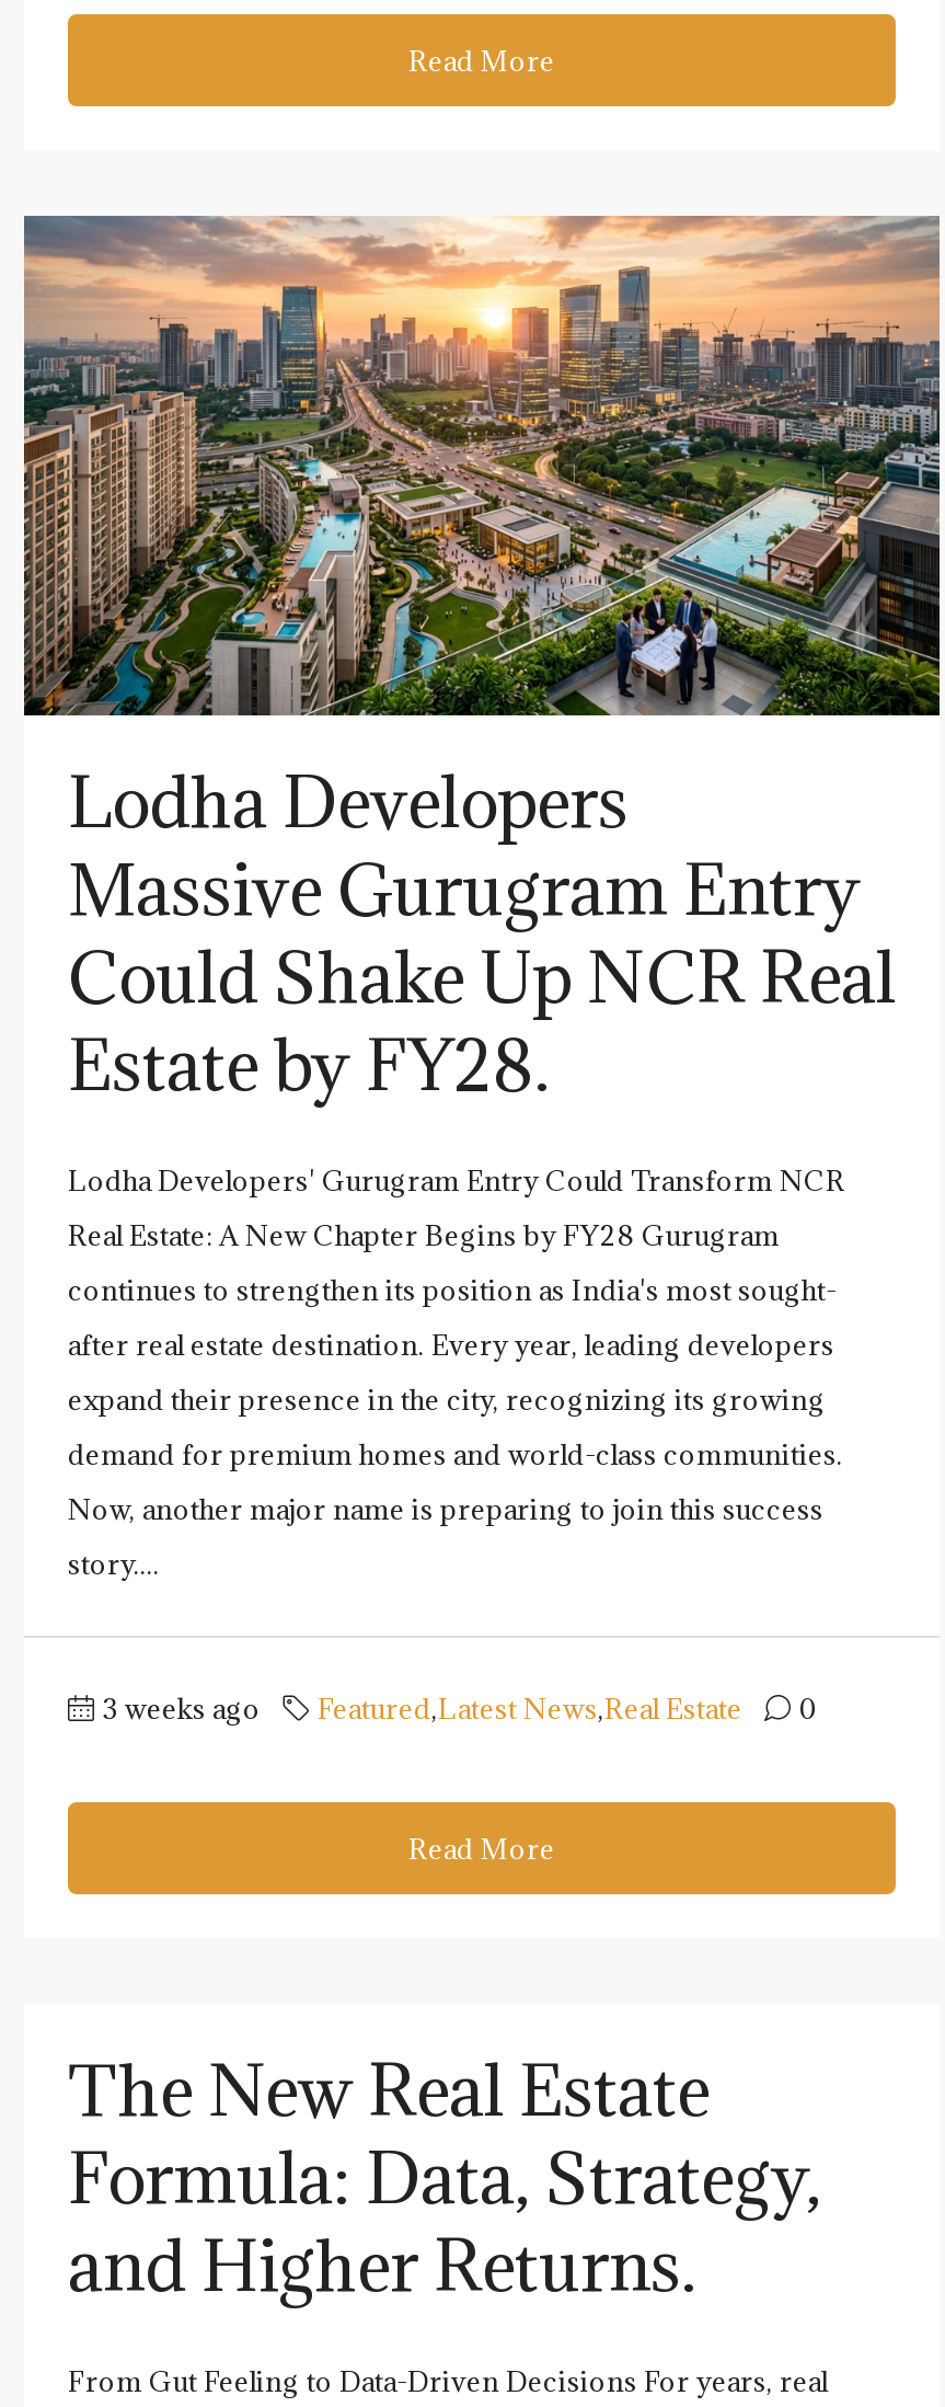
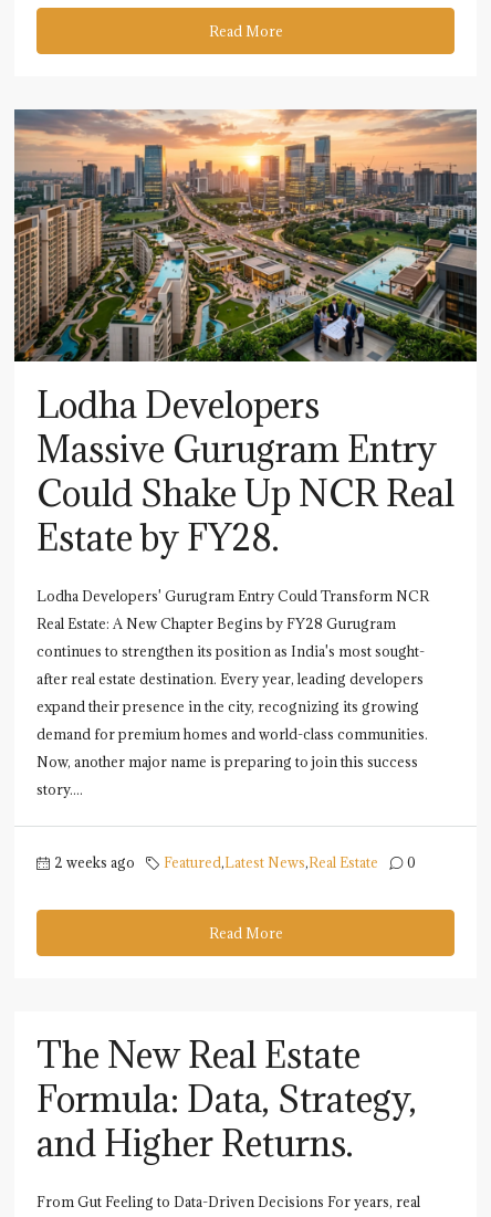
- 3 weeks ago Featured, Latest News,Real Estate 0
+ 2 weeks ago Featured, Latest News,Real Estate 0
